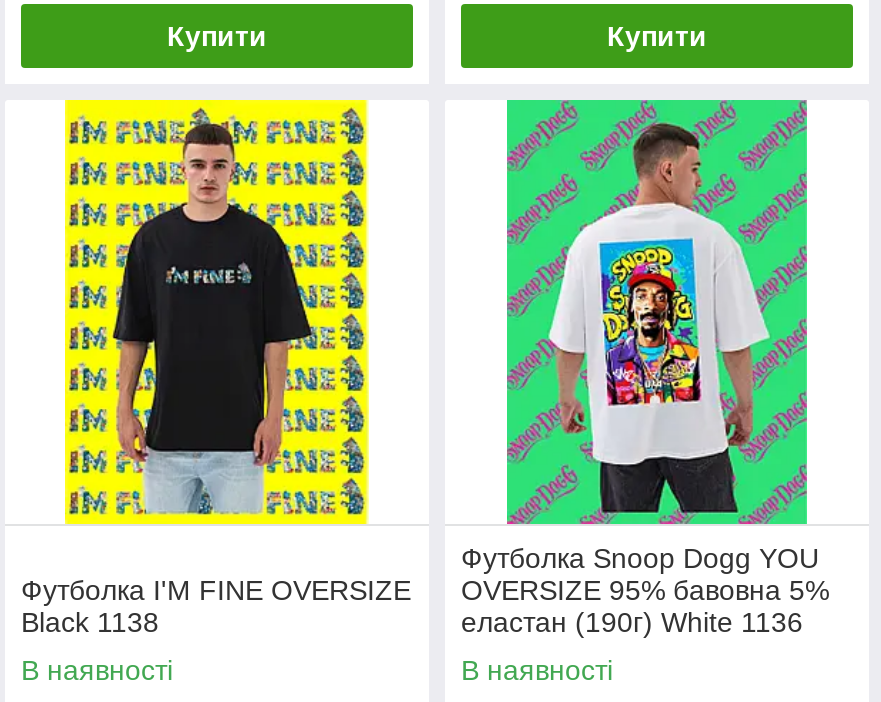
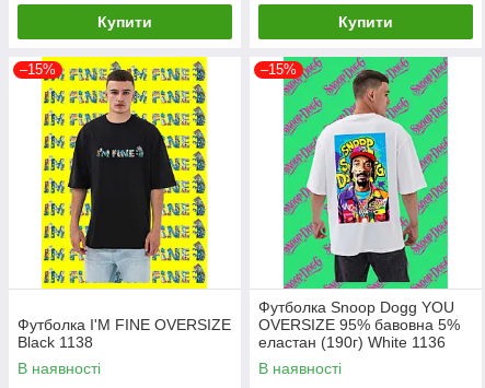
+ –15%

+ –15%
